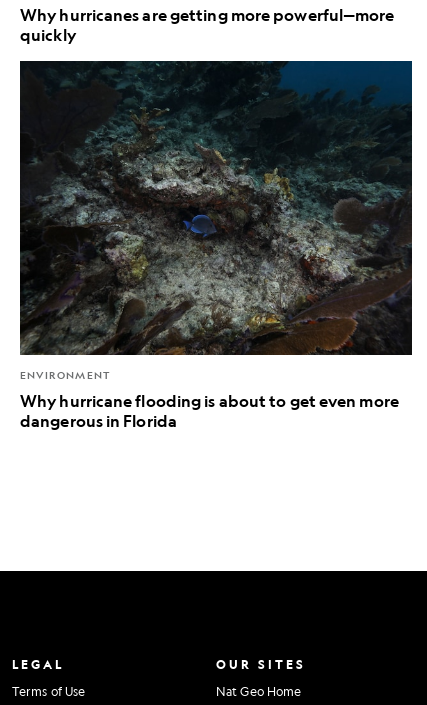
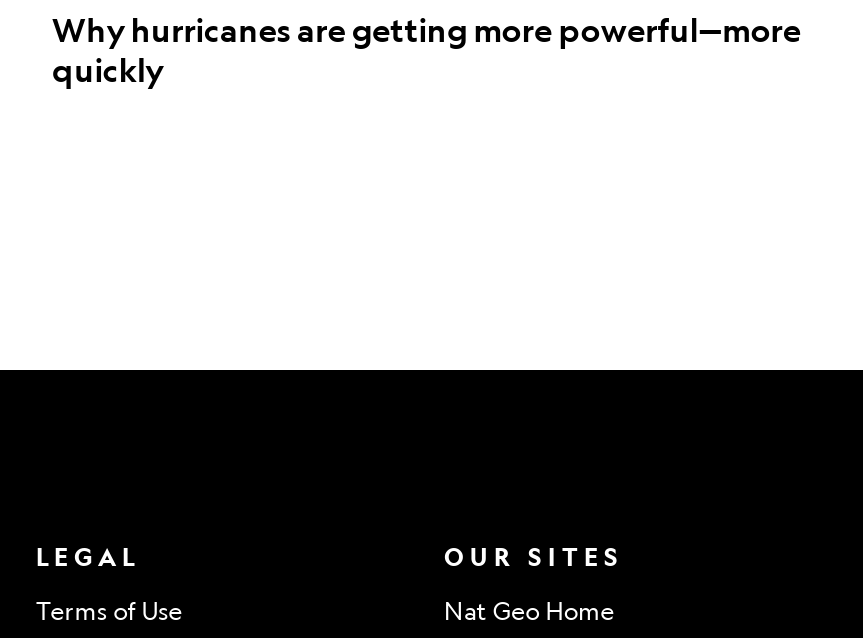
- [image]
- ENVIRONMENT
- Why hurricane flooding is about to get even more
- dangerous in Florida
